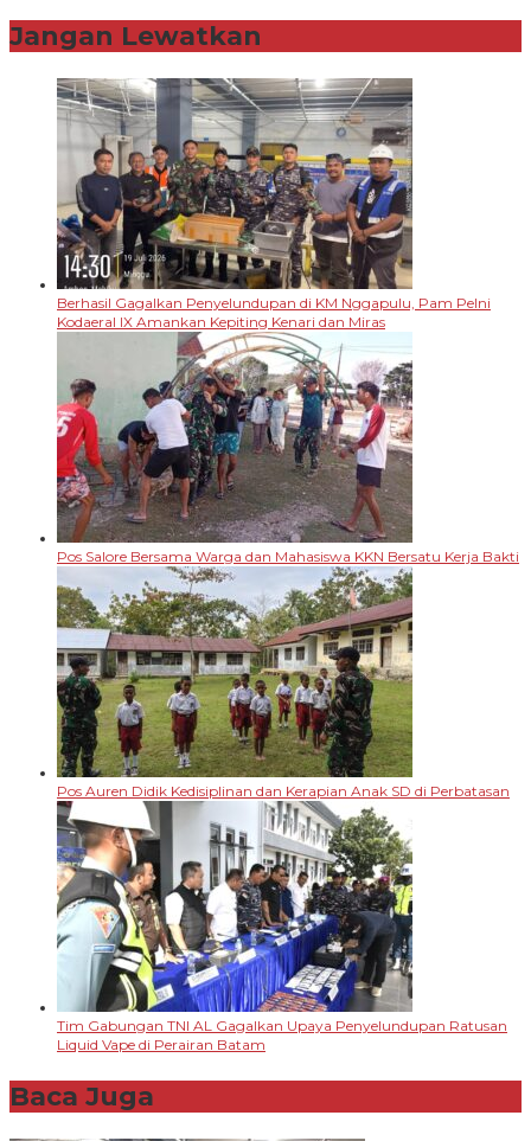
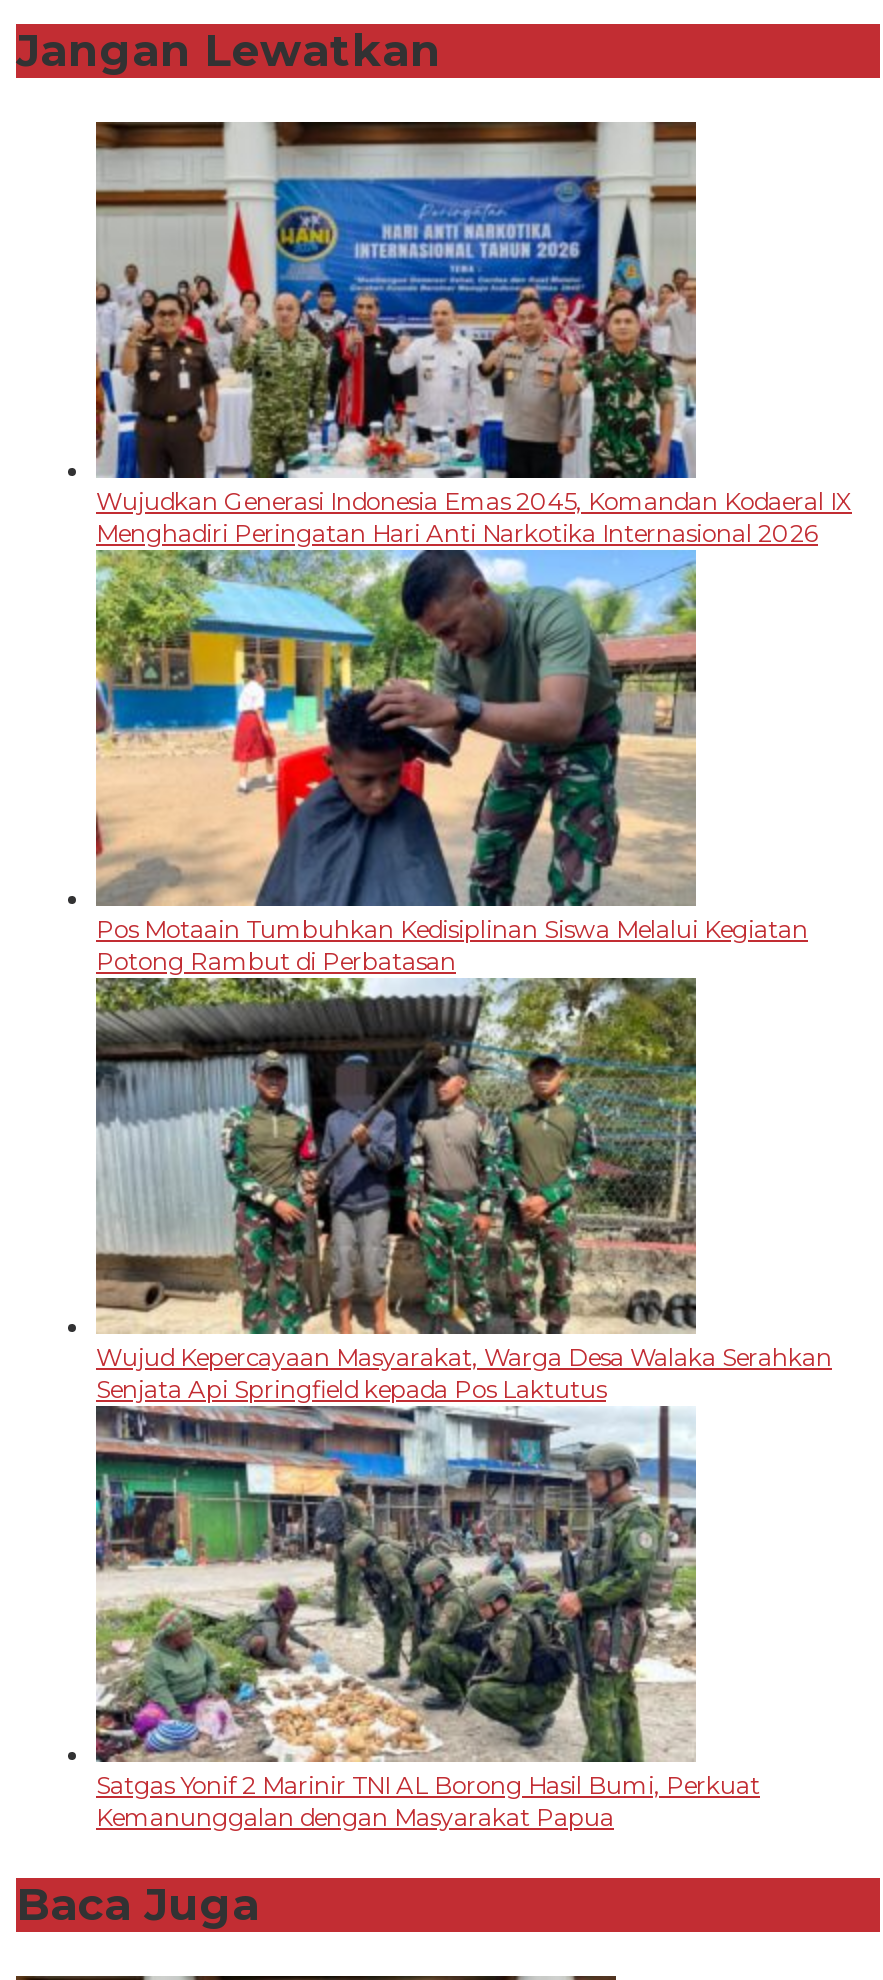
- [image]
- Berhasil Gagalkan Penyelundupan di KM Nggapulu, Pam Pelni
- Kodaeral IX Amankan Kepiting Kenari dan Miras
+ [image]
+ Wujudkan Generasi Indonesia Emas 2045, Komandan Kodaeral IX
+ Menghadiri Peringatan Hari Anti Narkotika Internasional 2026

- [image]
- Pos Salore Bersama Warga dan Mahasiswa KKN Bersatu Kerja Bakti
+ [image]
+ Pos Motaain Tumbuhkan Kedisiplinan Siswa Melalui Kegiatan
+ Potong Rambut di Perbatasan

- [image]
- Pos Auren Didik Kedisiplinan dan Kerapian Anak SD di Perbatasan
+ [image]
+ Wujud Kepercayaan Masyarakat, Warga Desa Walaka Serahkan
+ Senjata Api Springfield kepada Pos Laktutus

- [image]
- Tim Gabungan TNI AL Gagalkan Upaya Penyelundupan Ratusan
- Liquid Vape di Perairan Batam
+ [image]
+ Satgas Yonif 2 Marinir TNI AL Borong Hasil Bumi, Perkuat
+ Kemanunggalan dengan Masyarakat Papua
